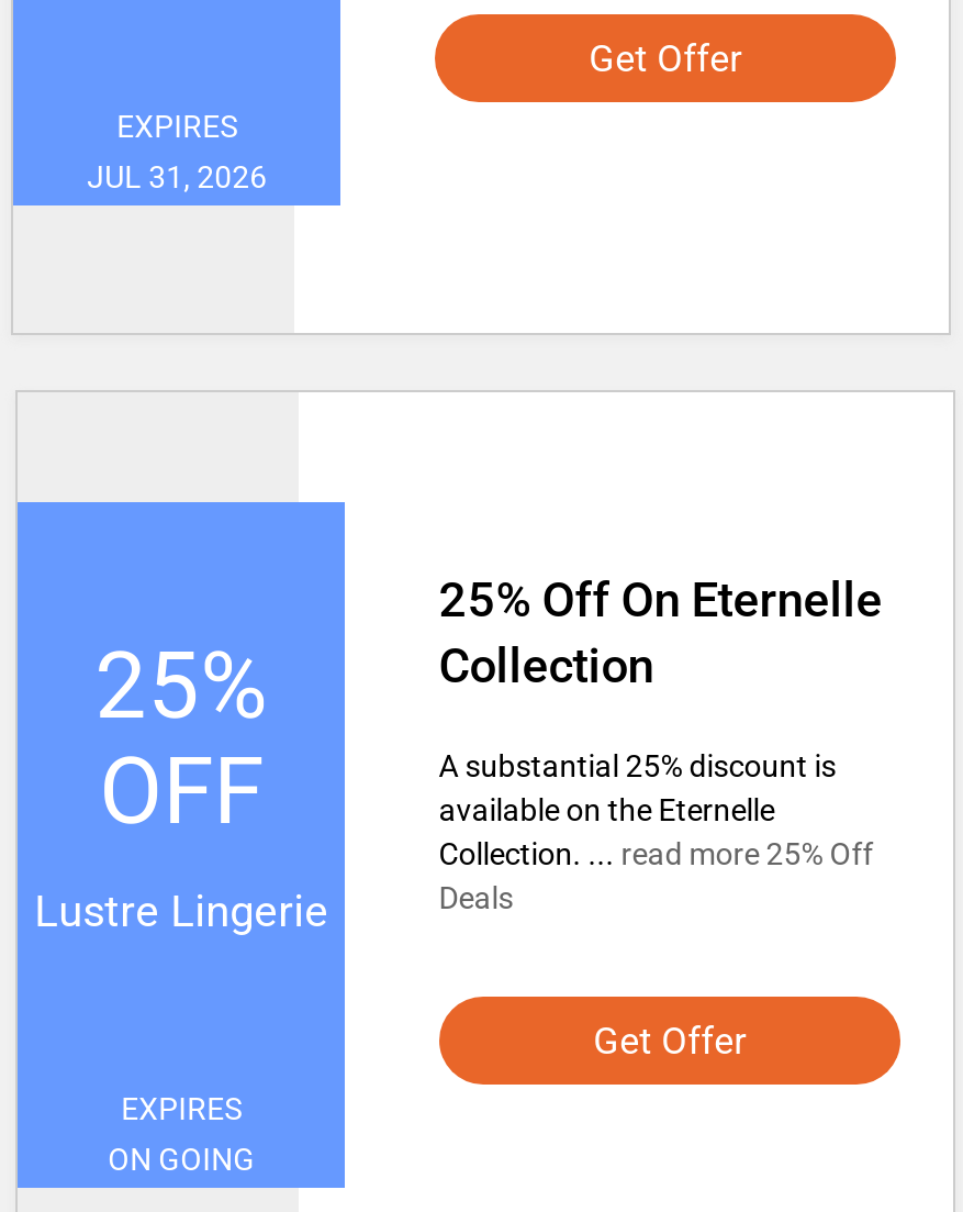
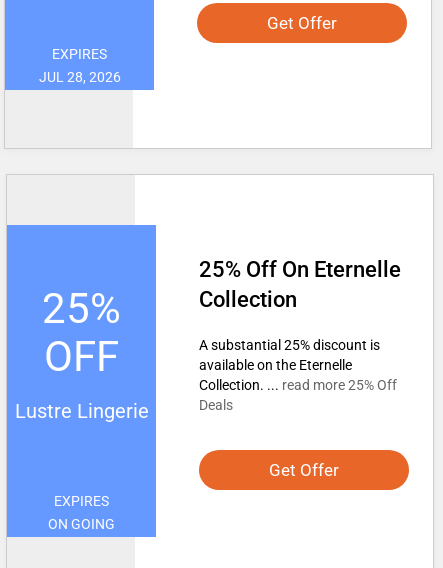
- JUL 31, 2026
+ JUL 28, 2026
